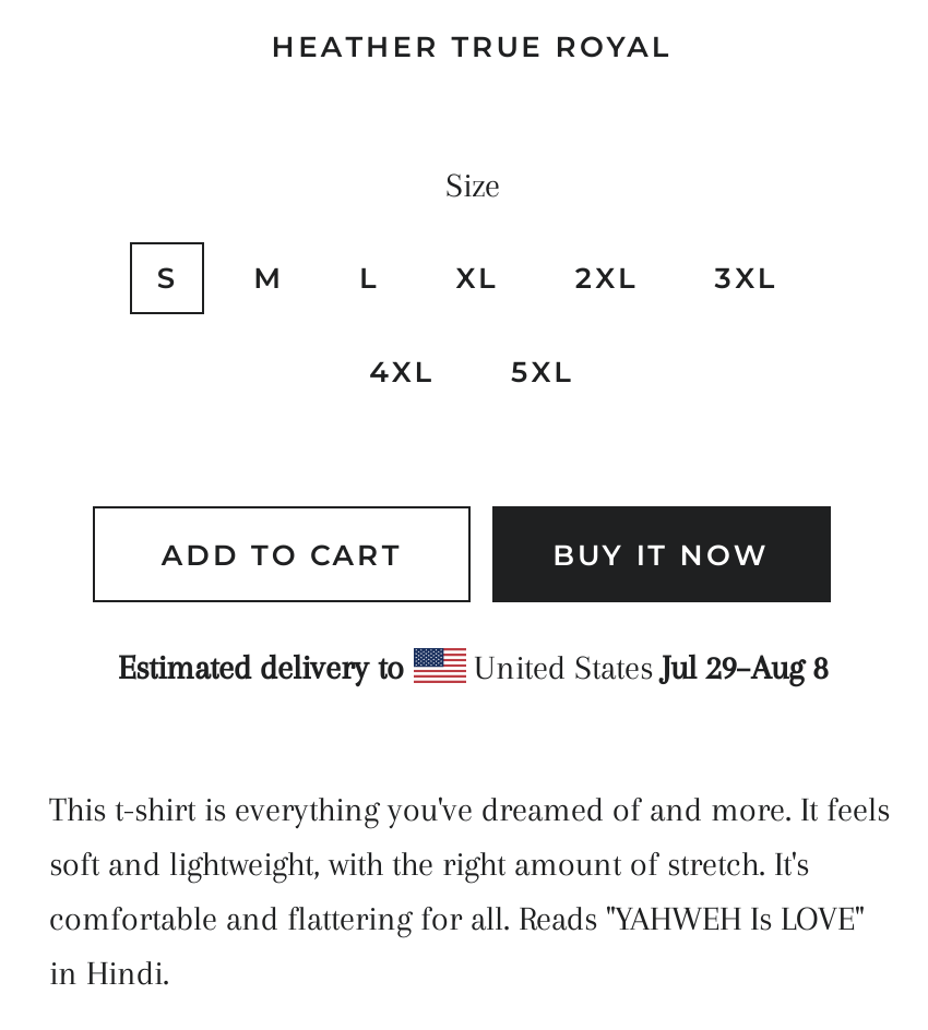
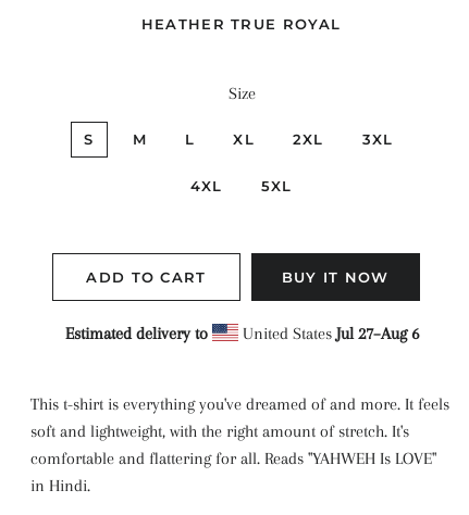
- United States Jul 29–Aug 8
+ United States Jul 27–Aug 6
